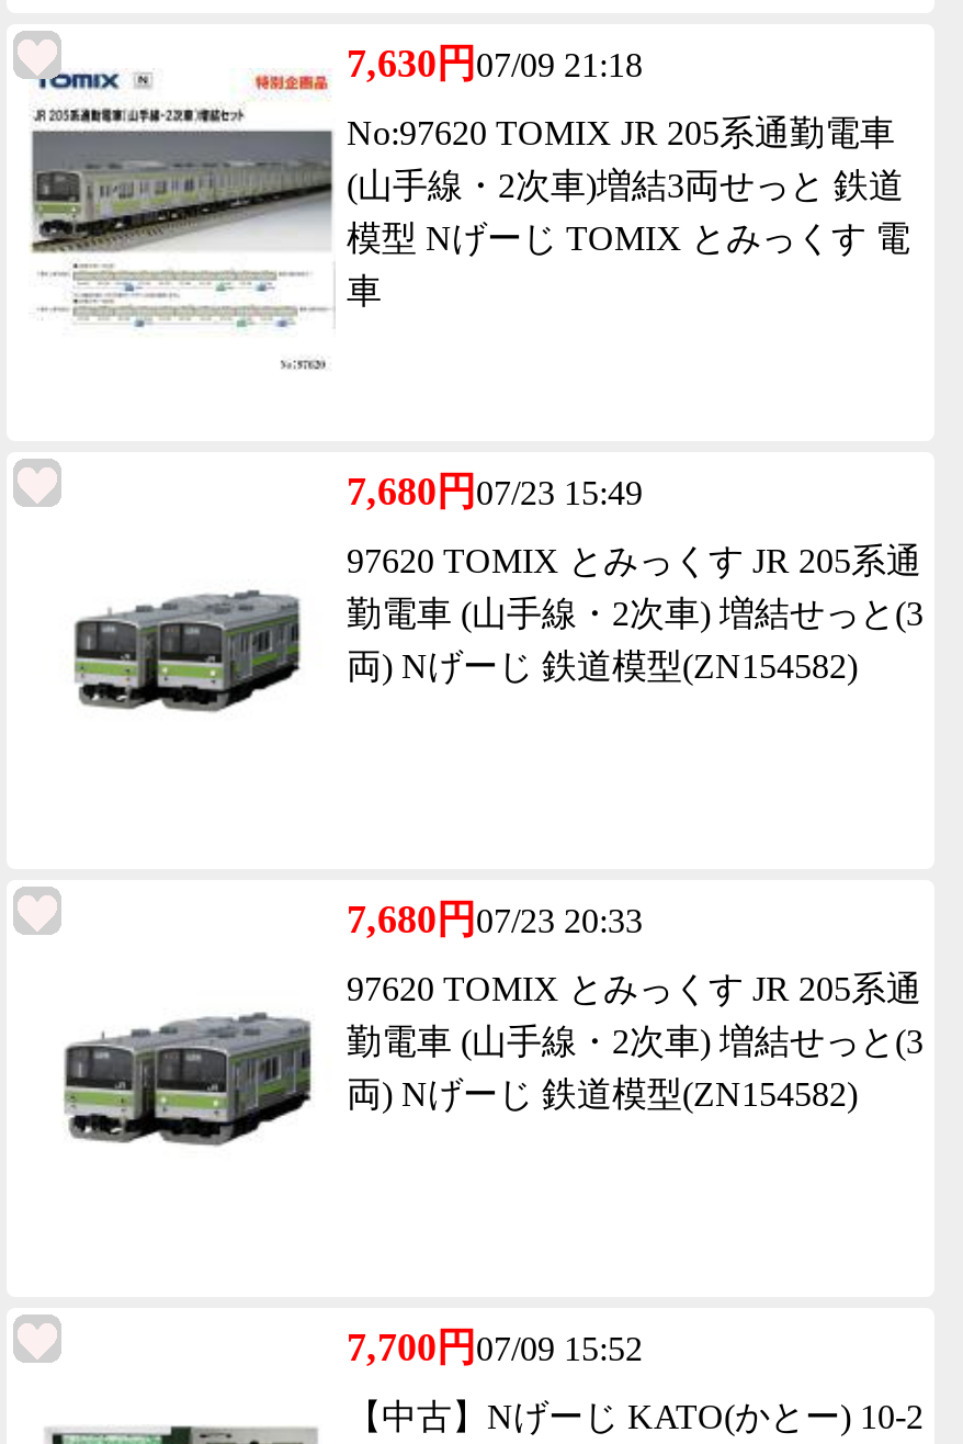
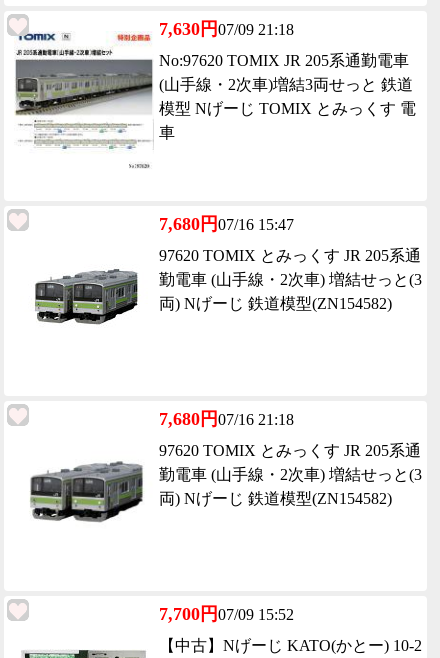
- 7,680円07/23 15:49
+ 7,680円07/16 15:47

- 7,680円07/23 20:33
+ 7,680円07/16 21:18
